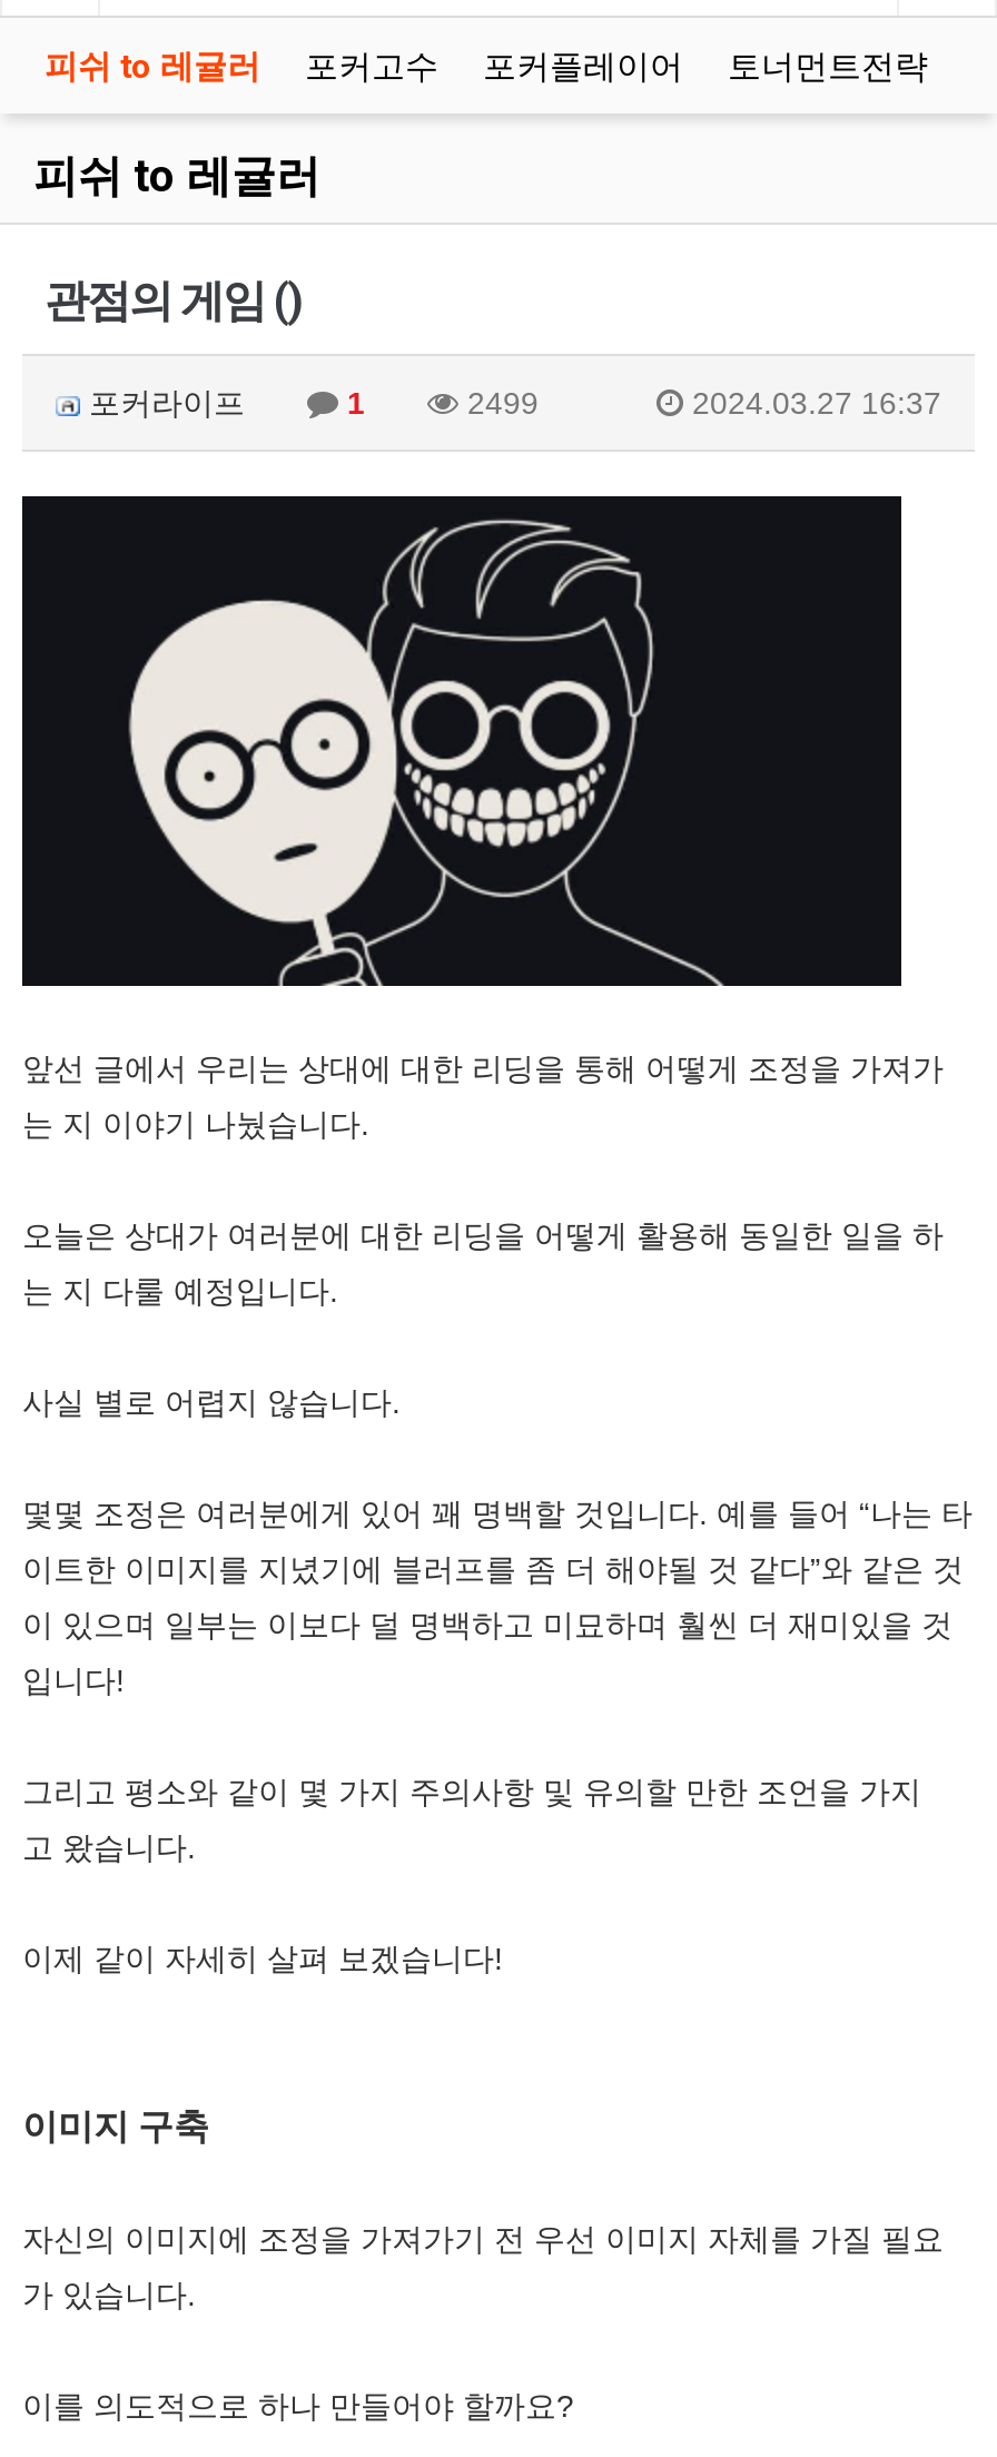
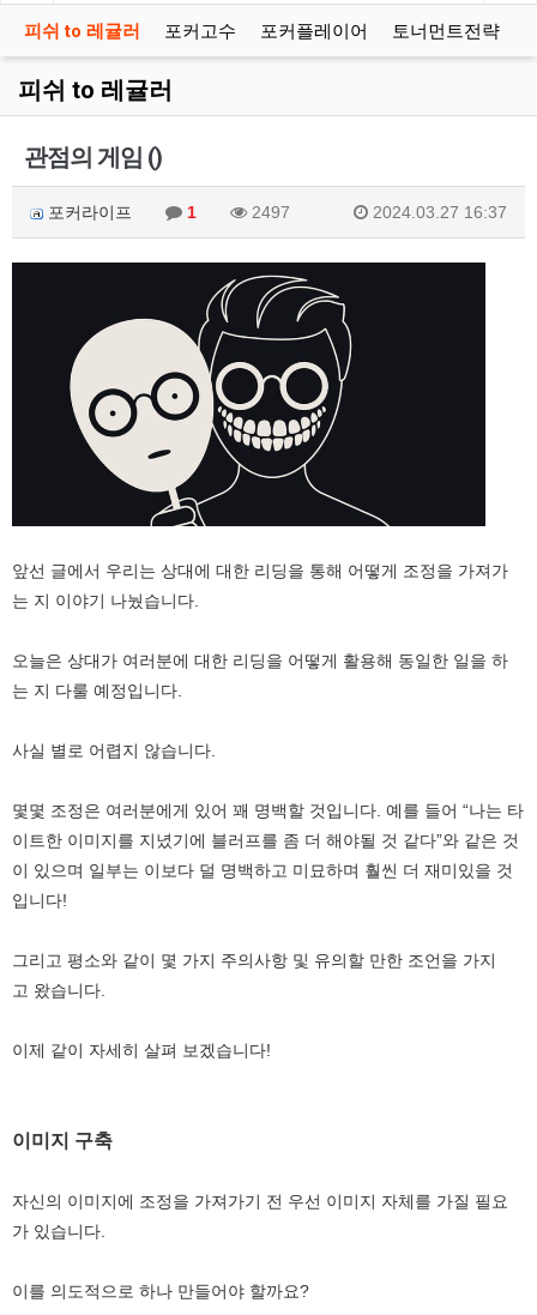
- 2499
+ 2497
